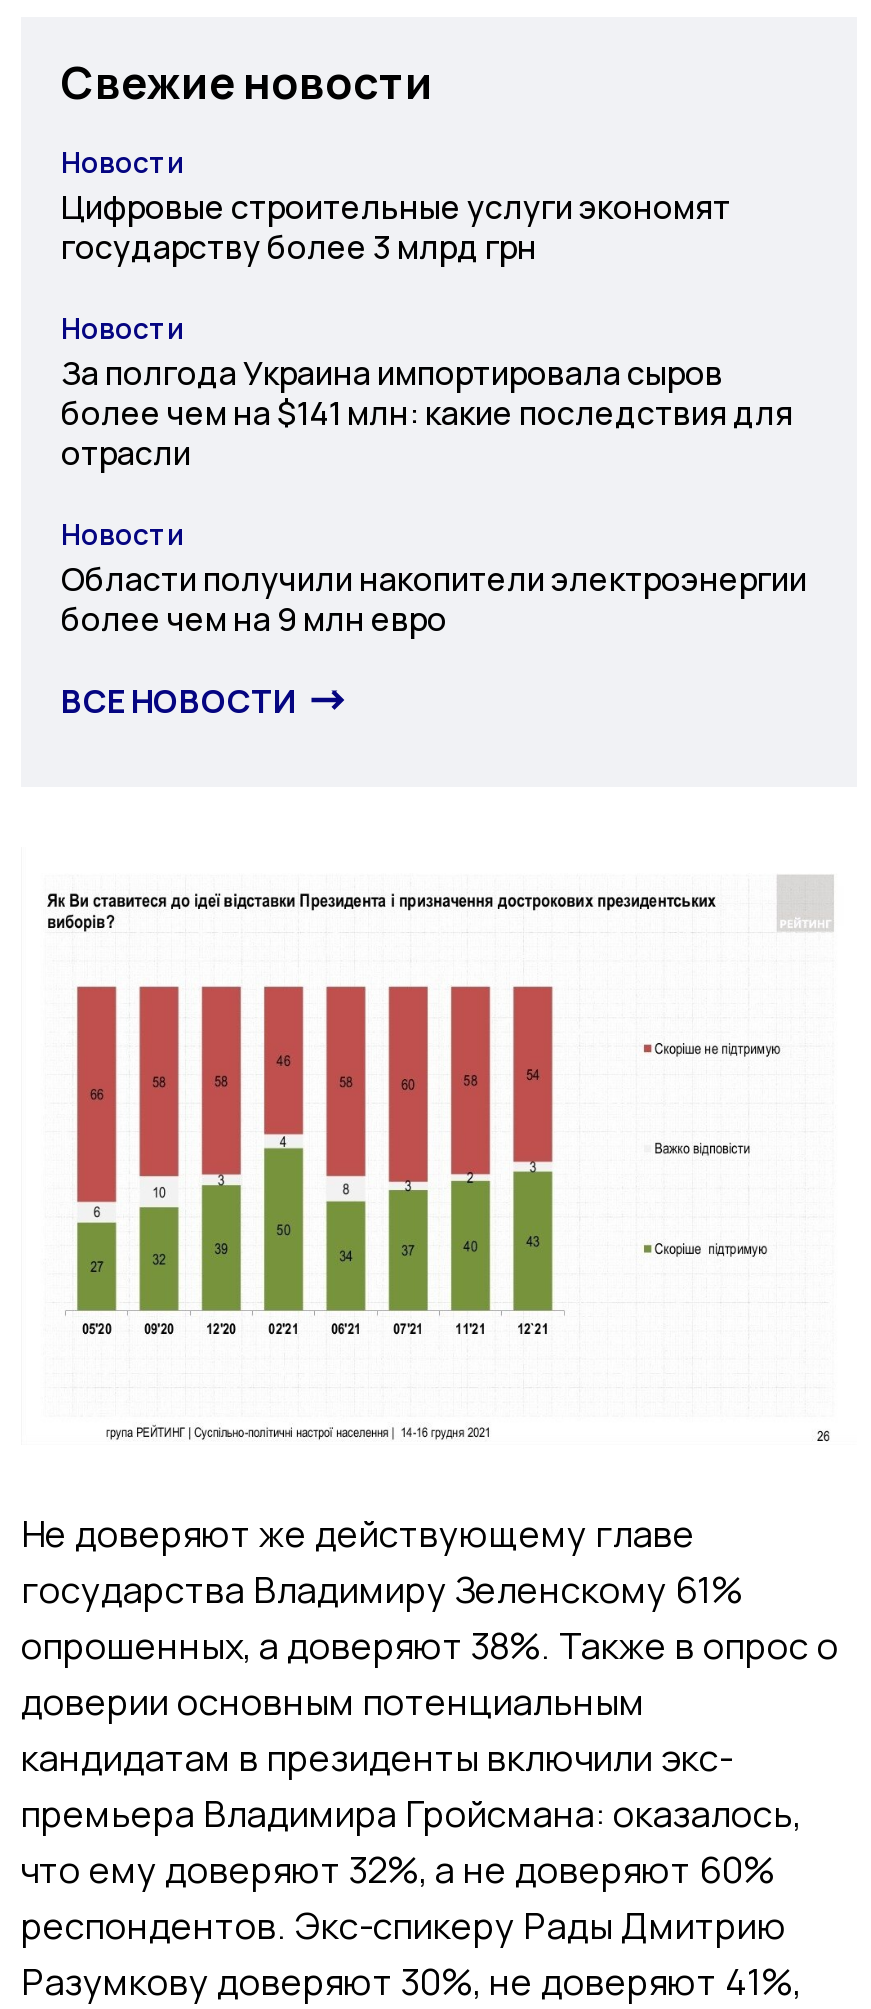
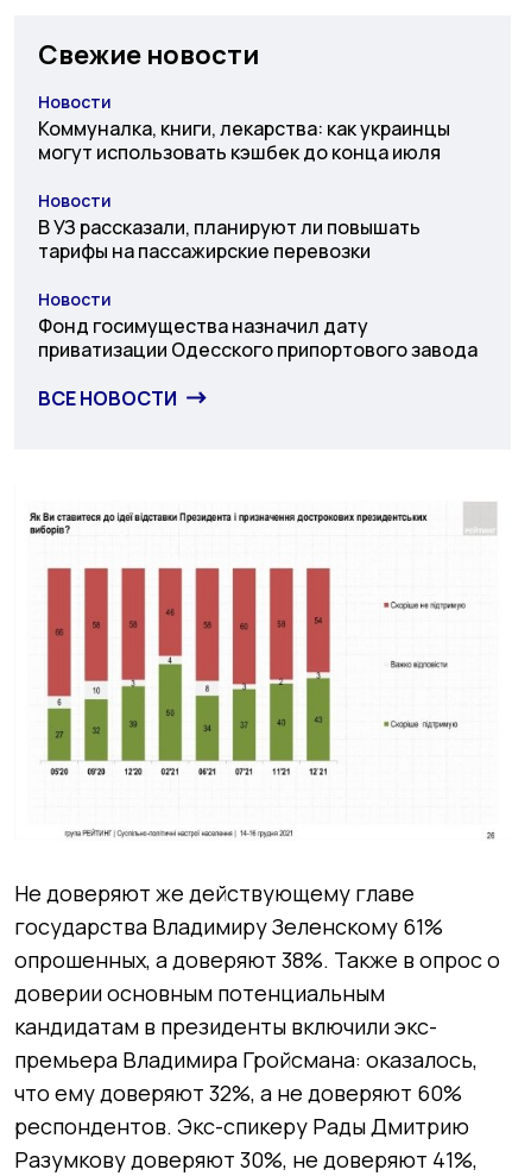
- Цифровые строительные услуги экономят
- государству более 3 млрд грн
+ Коммуналка, книги, лекарства: как украинцы
+ могут использовать кэшбек до конца июля

- За полгода Украина импортировала сыров
- более чем на $141 млн: какие последствия для
- отрасли
+ В УЗ рассказали, планируют ли повышать
+ тарифы на пассажирские перевозки

- Области получили накопители электроэнергии
- более чем на 9 млн евро
+ Фонд госимущества назначил дату
+ приватизации Одесского припортового завода
